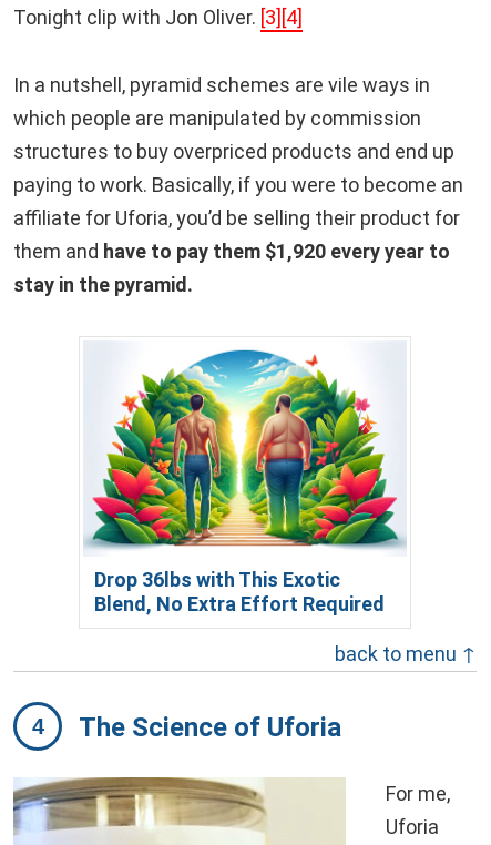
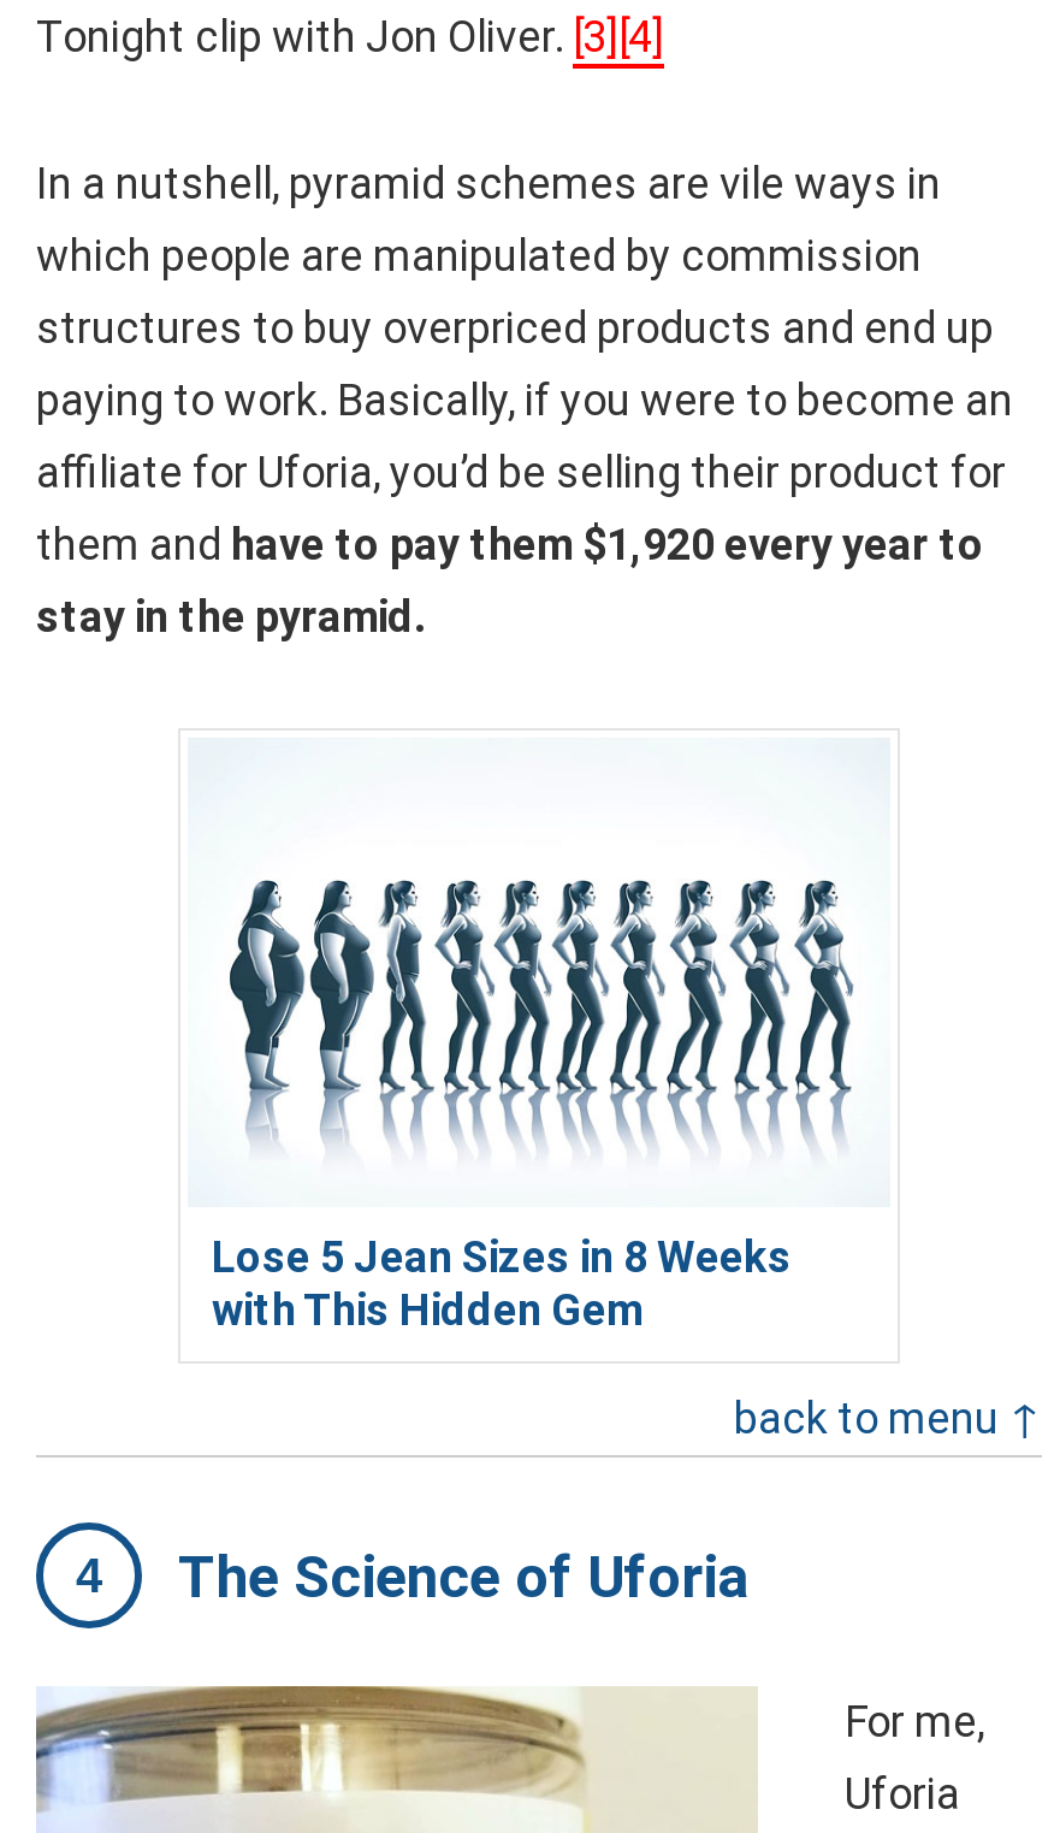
- [image]
- Drop 36lbs with This Exotic
- Blend, No Extra Effort Required
+ [image]
+ Lose 5 Jean Sizes in 8 Weeks
+ with This Hidden Gem
